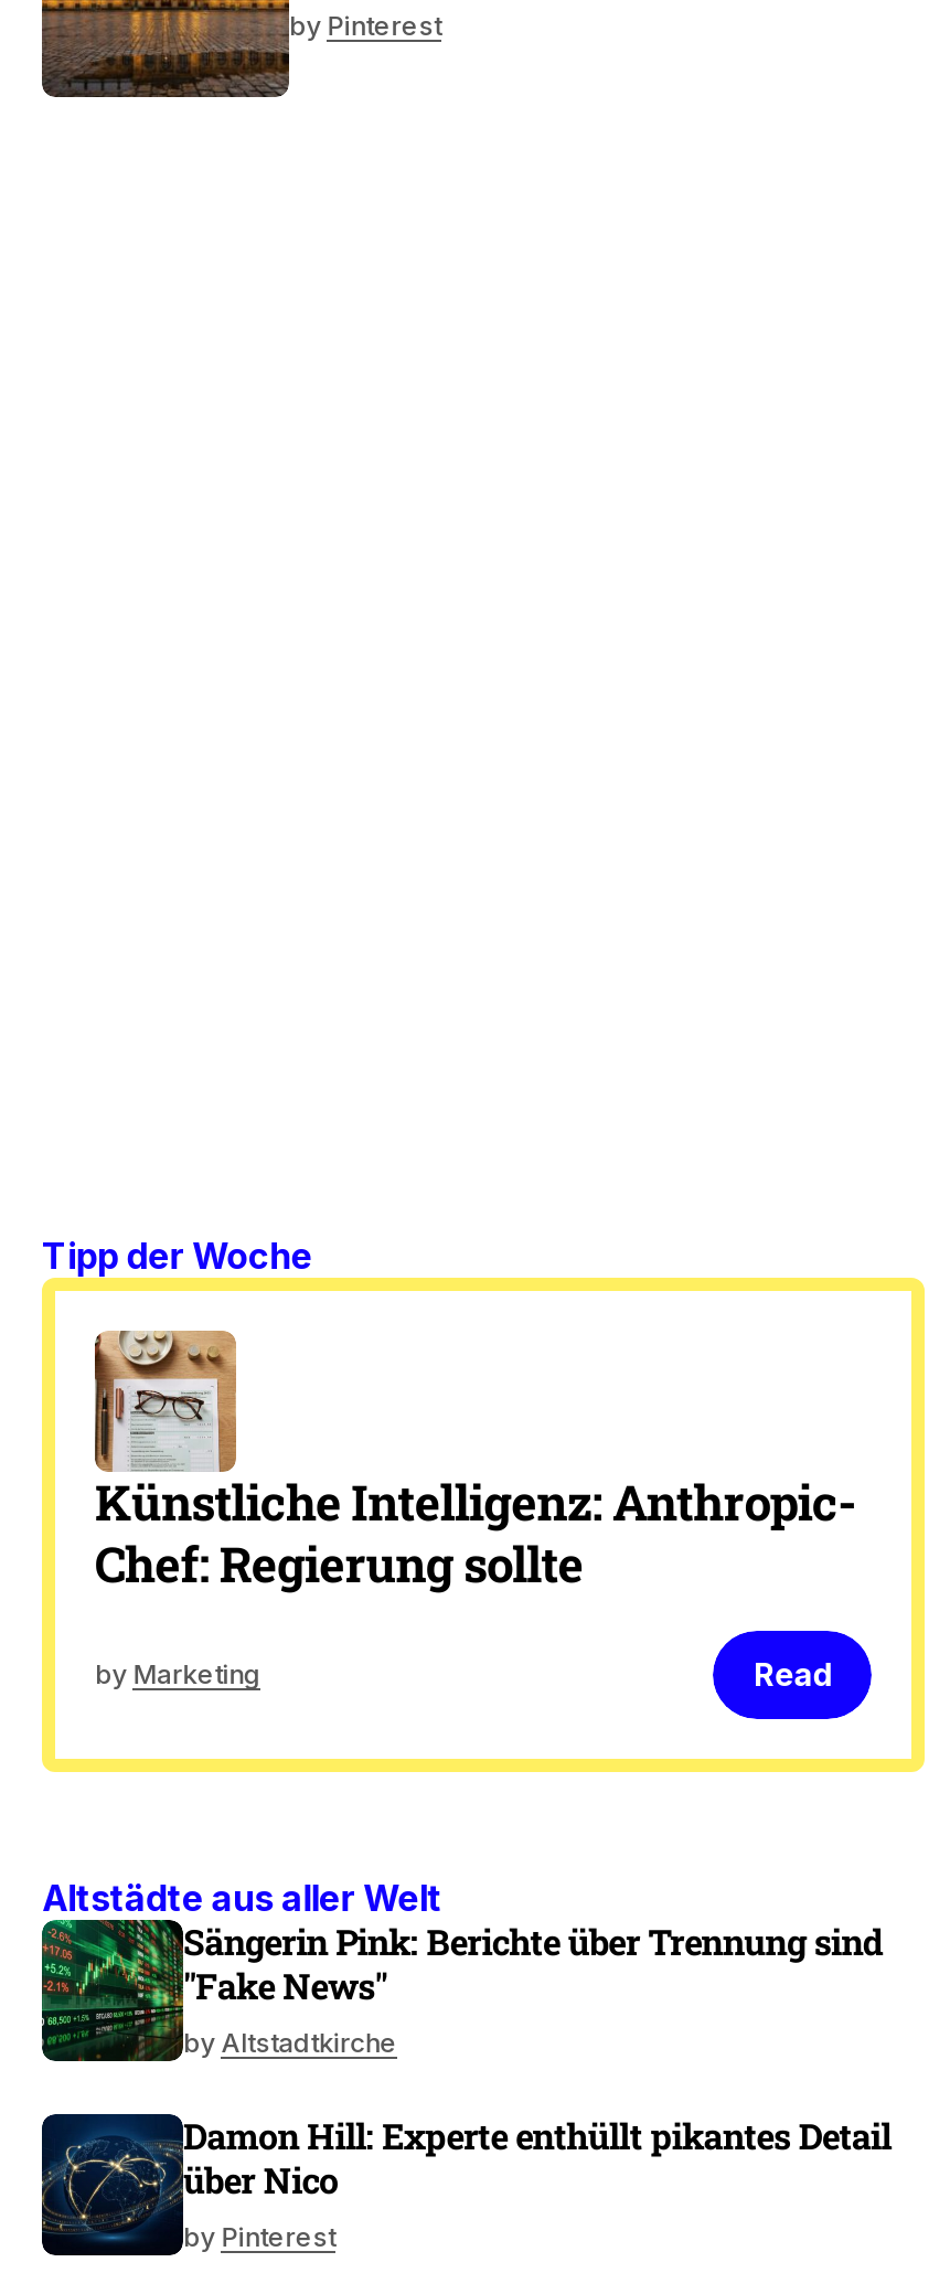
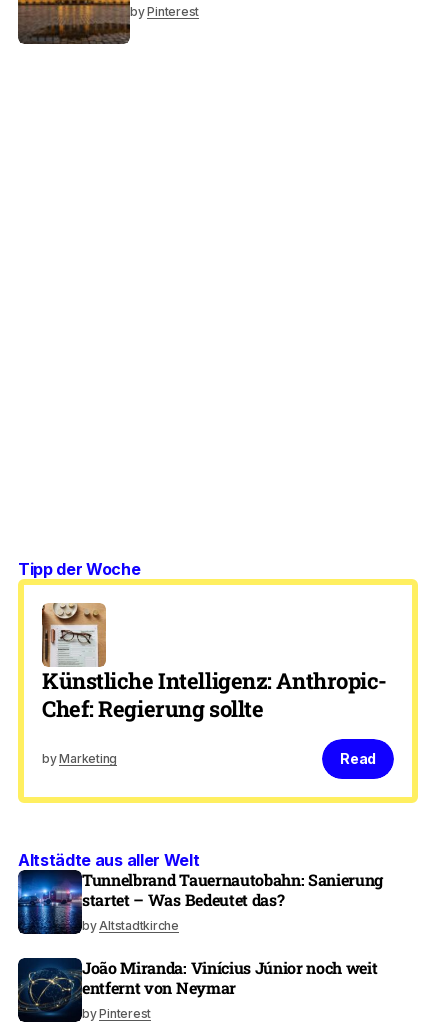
- [image]
- Sängerin Pink: Berichte über Trennung sind
- "Fake News"
+ [image]
+ Tunnelbrand Tauernautobahn: Sanierung
+ startet – Was Bedeutet das?

- Damon Hill: Experte enthüllt pikantes Detail
- über Nico
+ João Miranda: Vinícius Júnior noch weit
+ entfernt von Neymar
